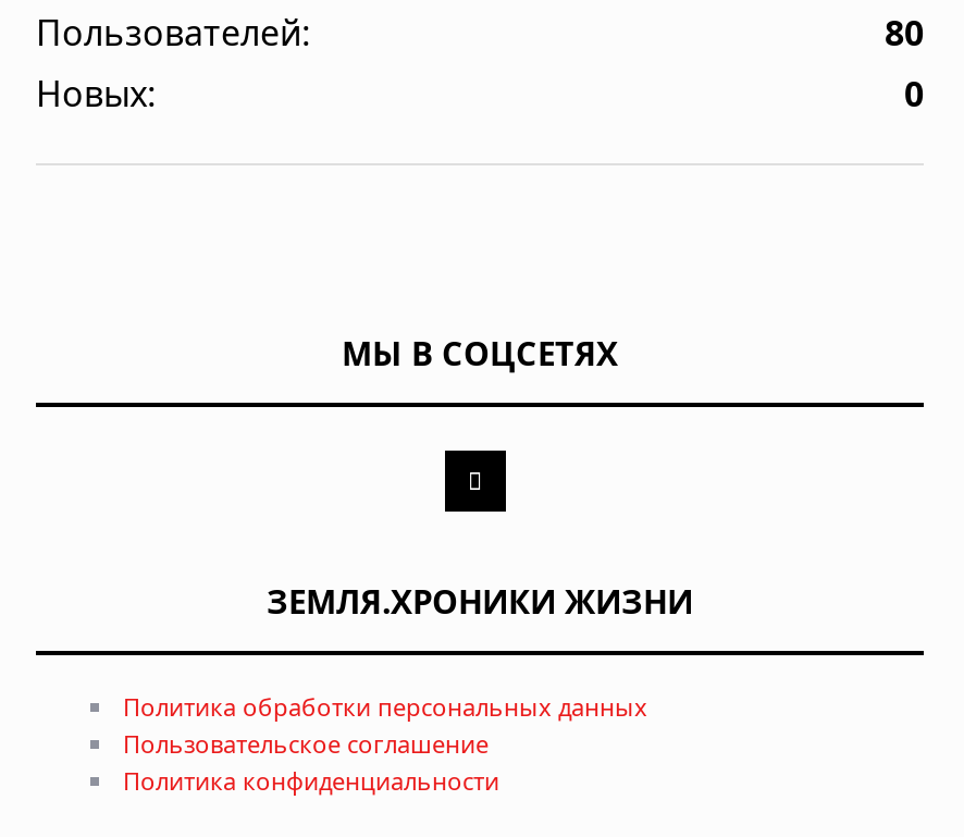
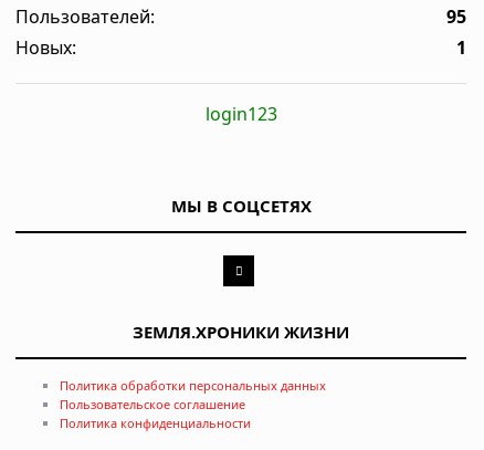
- 80
+ 95

- 0
+ 1
+ login123
